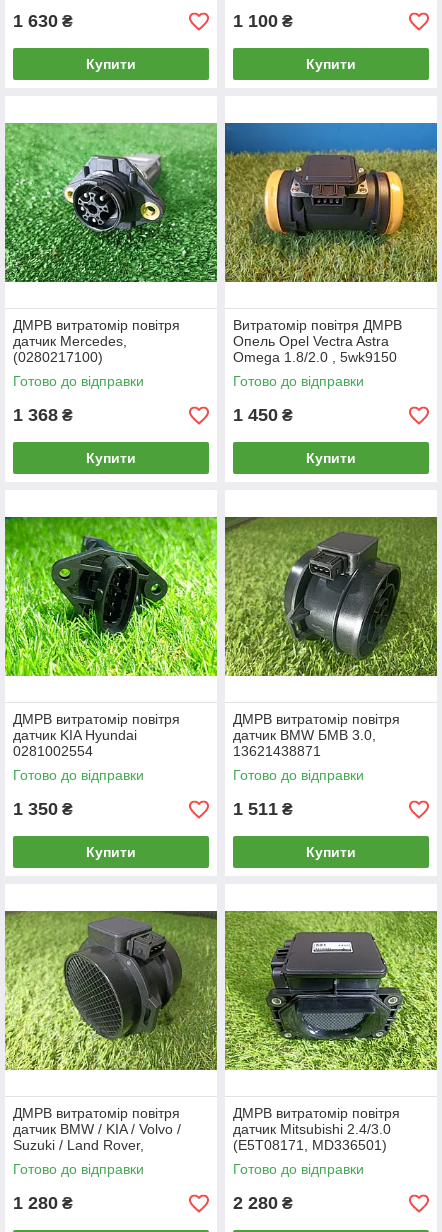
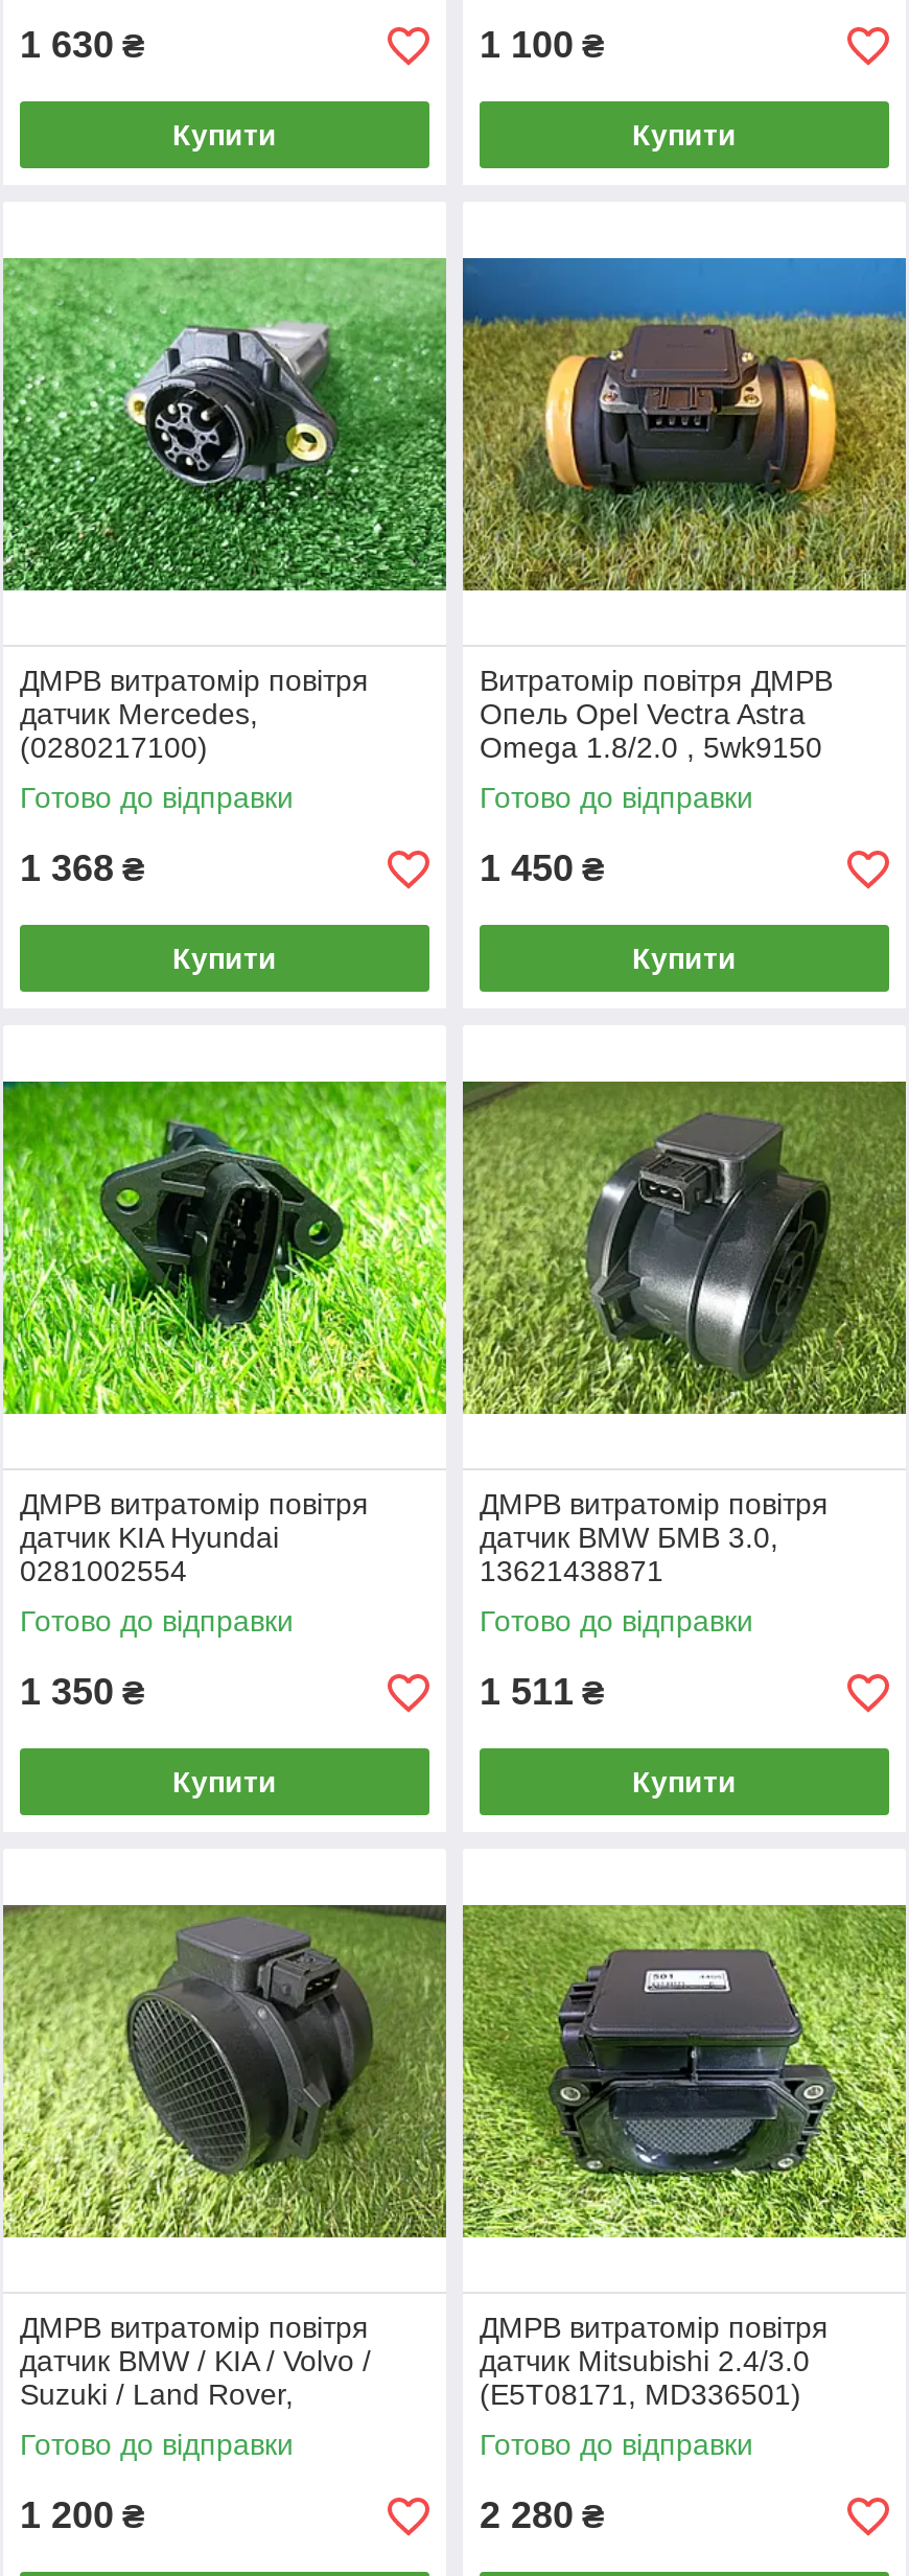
- 1 280 ₴
+ 1 200 ₴
